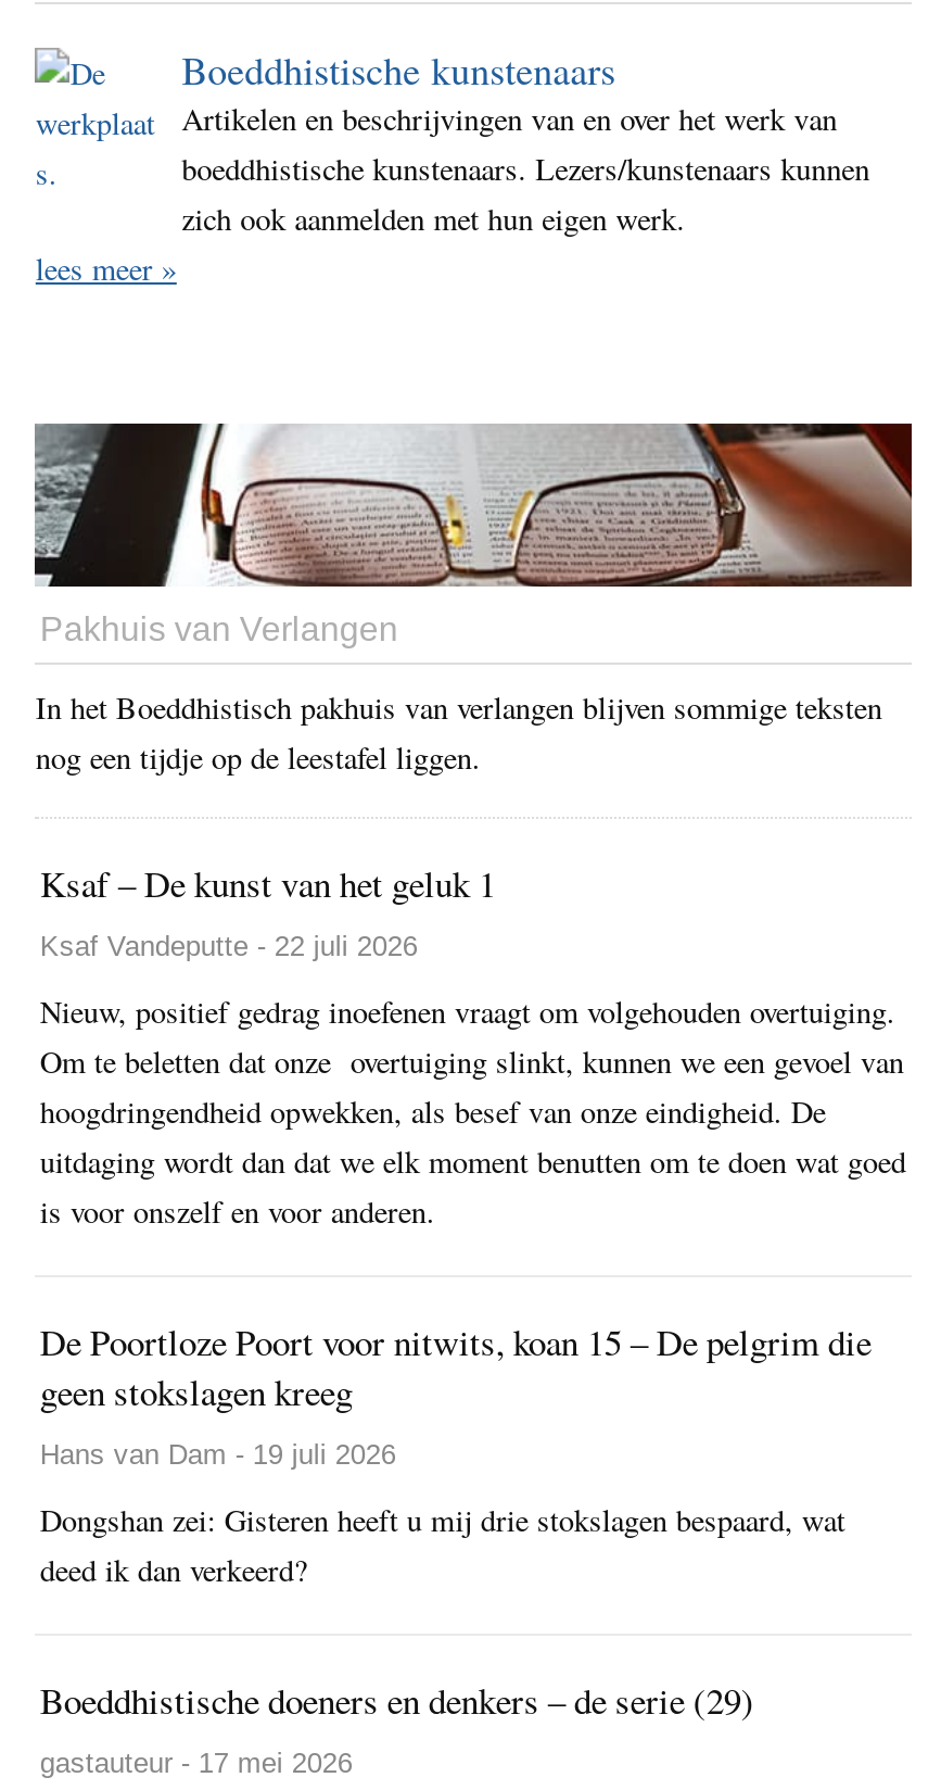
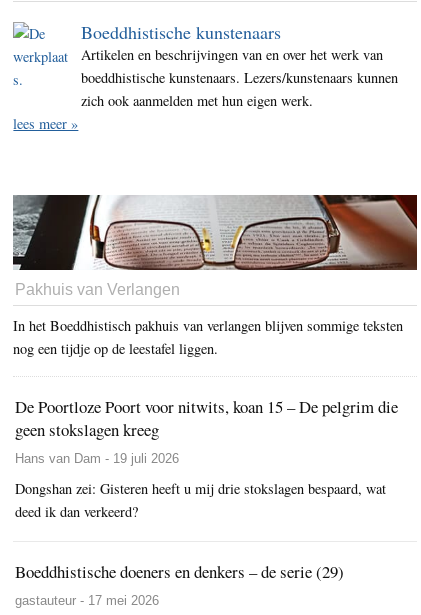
- Ksaf – De kunst van het geluk 1
- Ksaf Vandeputte - 22 juli 2026
- Nieuw, positief gedrag inoefenen vraagt om volgehouden overtuiging.
- Om te beletten dat onze overtuiging slinkt, kunnen we een gevoel van
- hoogdringendheid opwekken, als besef van onze eindigheid. De
- uitdaging wordt dan dat we elk moment benutten om te doen wat goed
- is voor onszelf en voor anderen.
